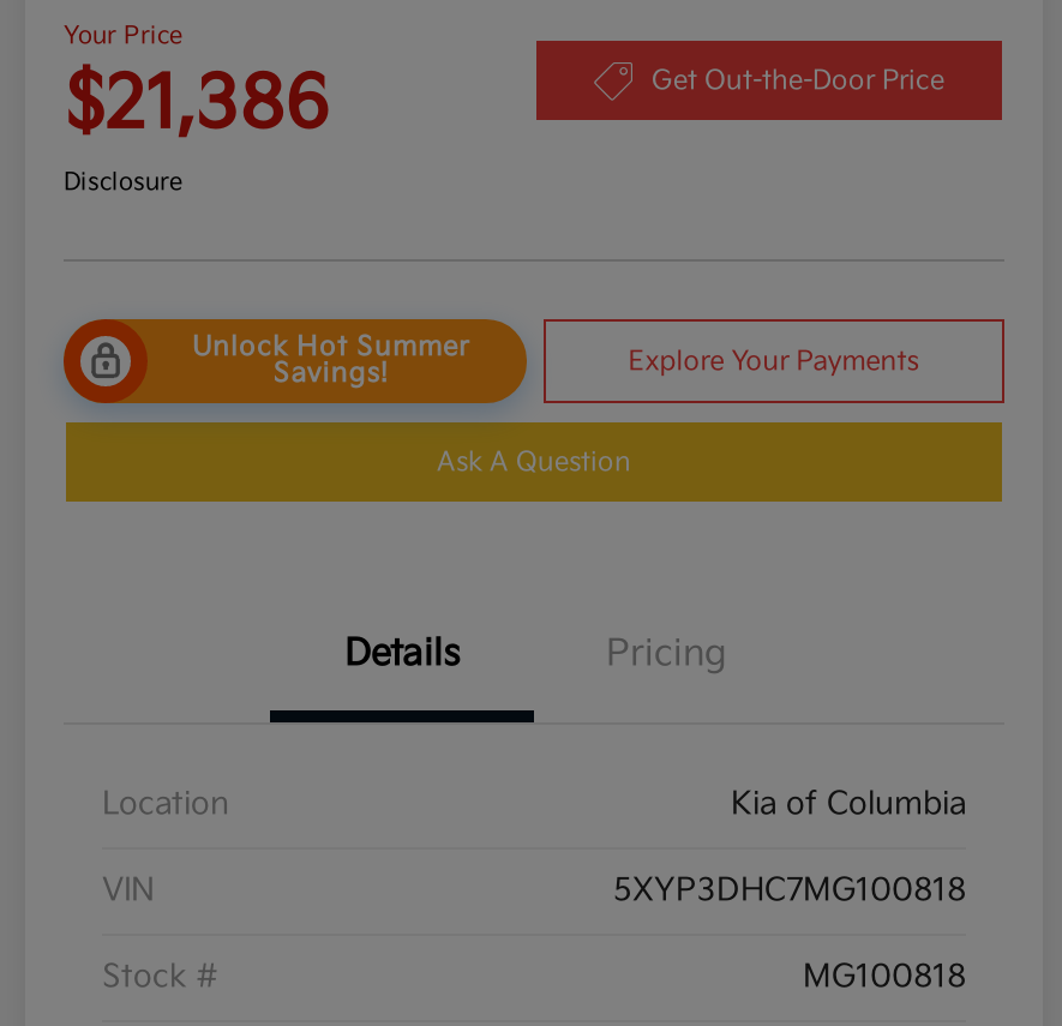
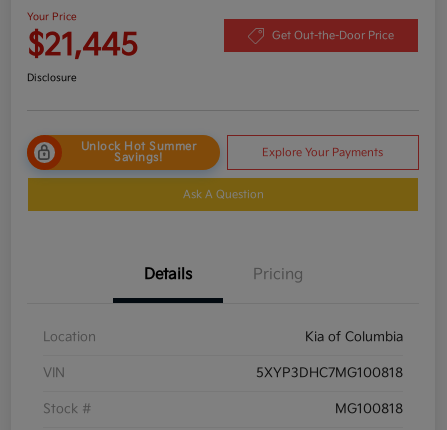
- $21,386
+ $21,445
